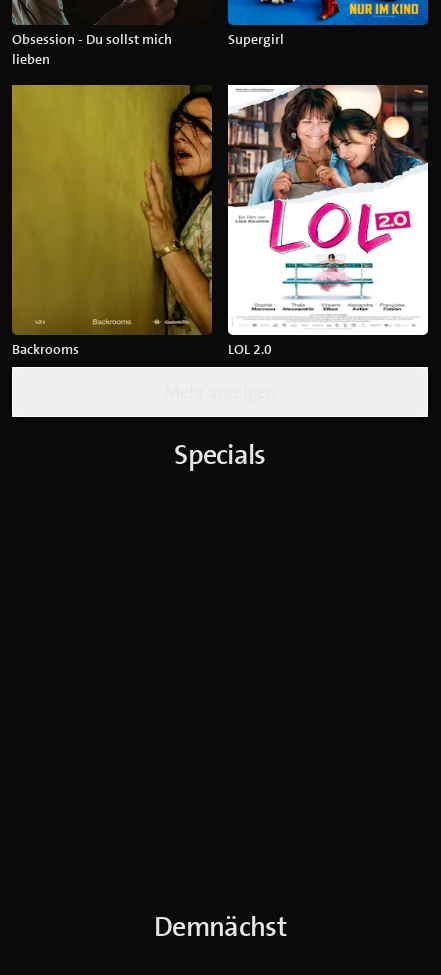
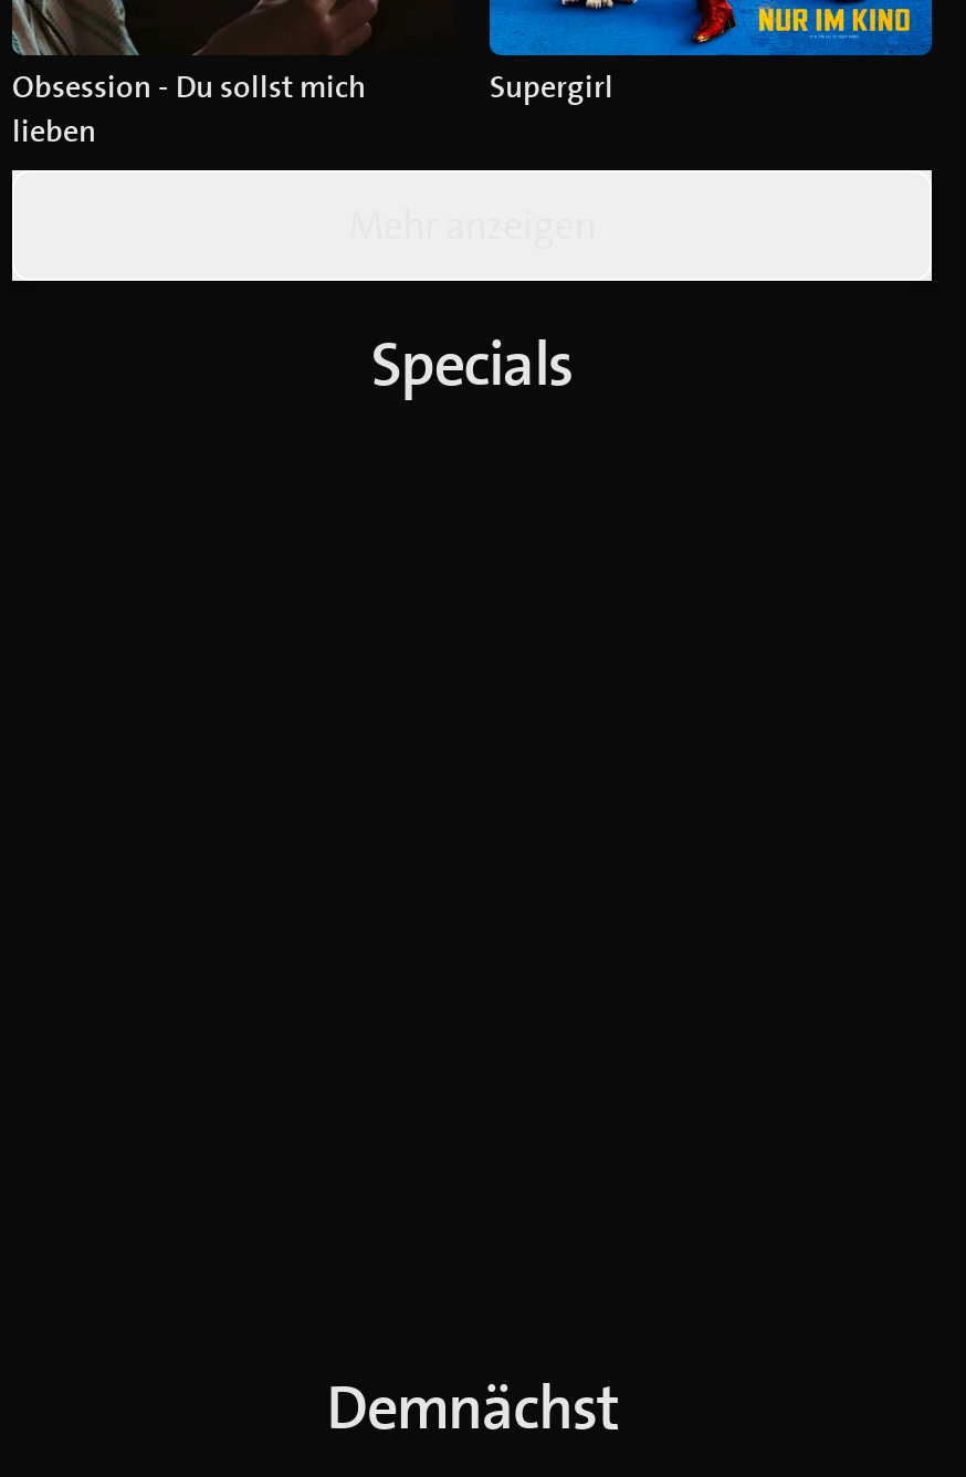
- [image]
- Backrooms
- LOL 2.0

- [image]
